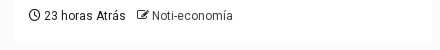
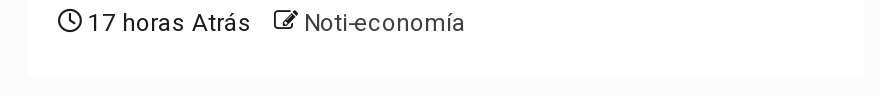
- 23 horas Atrás Noti-economía
+ 17 horas Atrás Noti-economía
